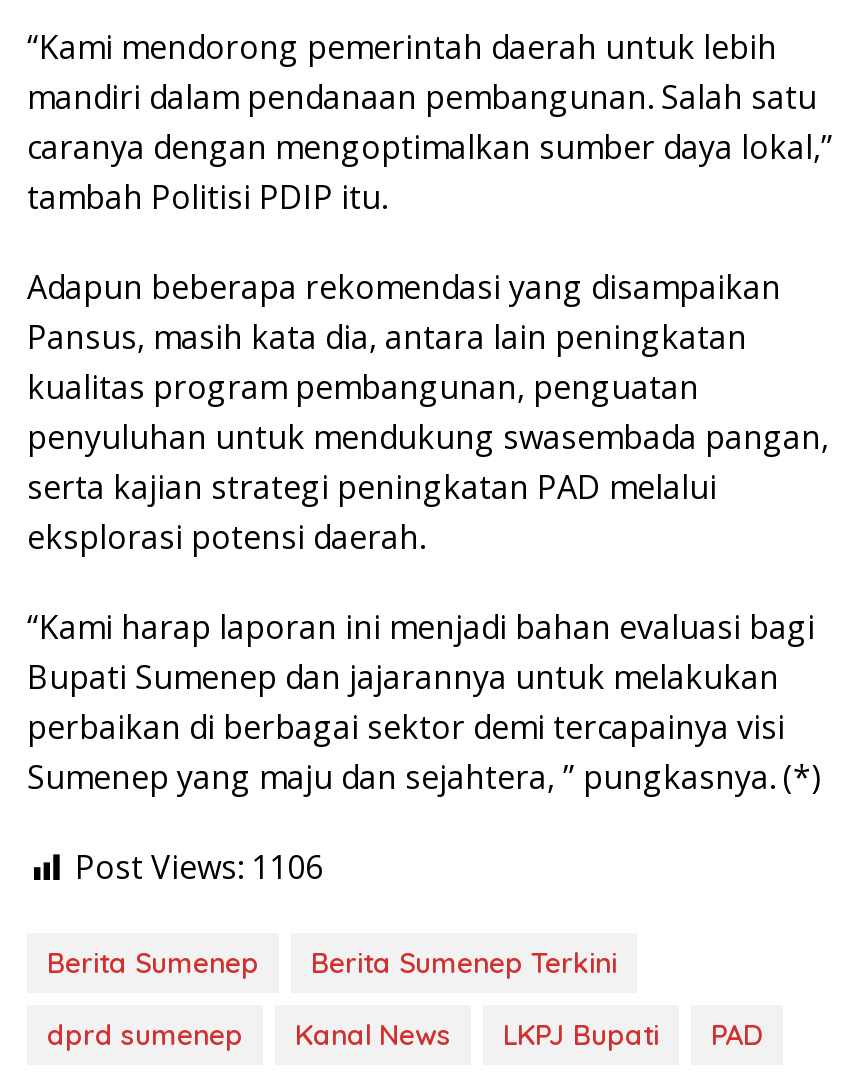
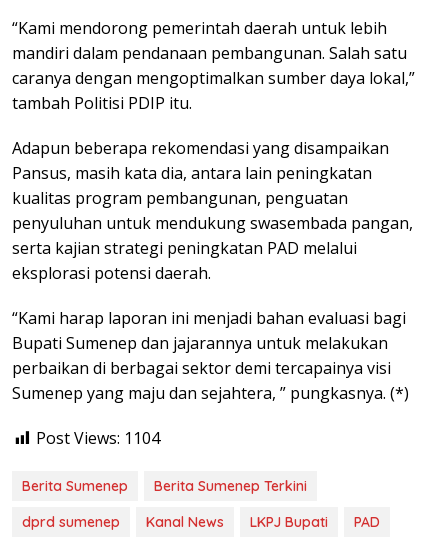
- Post Views: 1106
+ Post Views: 1104
